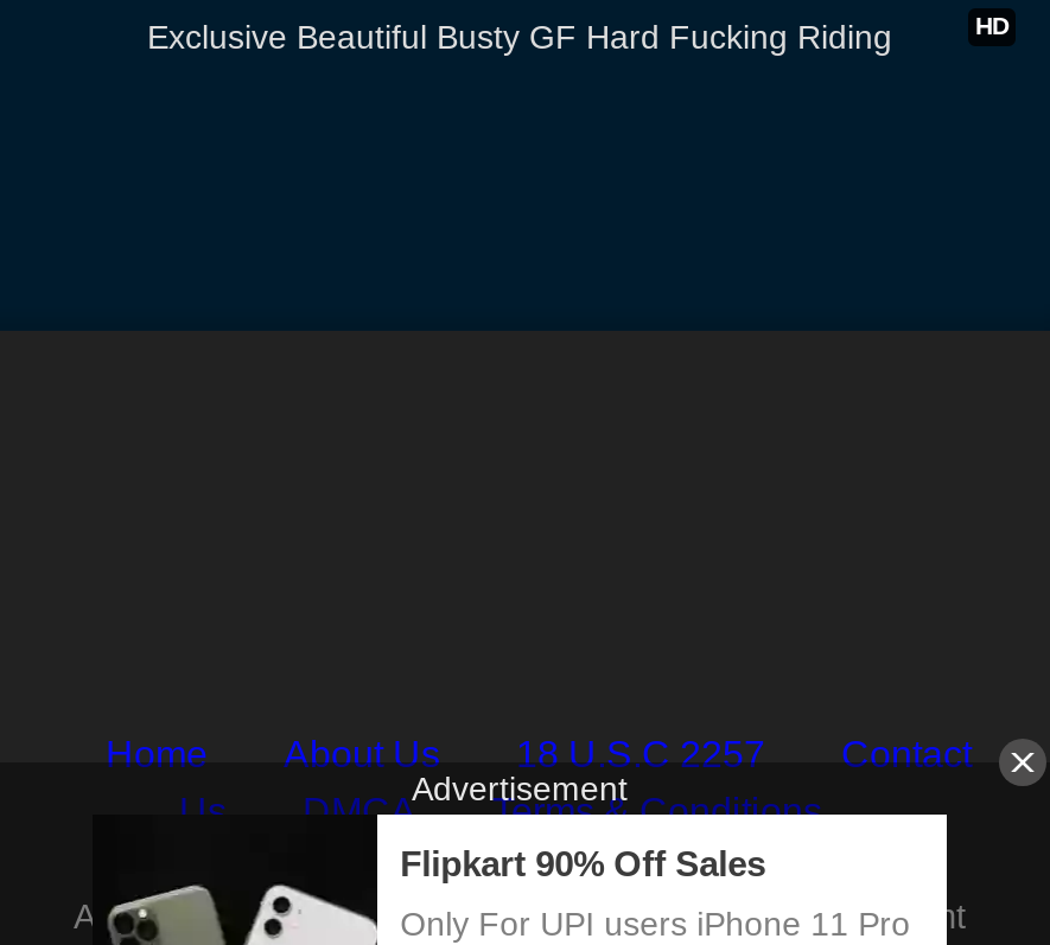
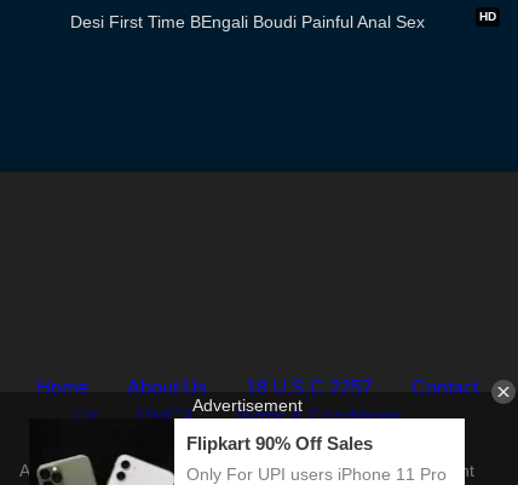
- Exclusive Beautiful Busty GF Hard Fucking Riding
+ Desi First Time BEngali Boudi Painful Anal Sex
